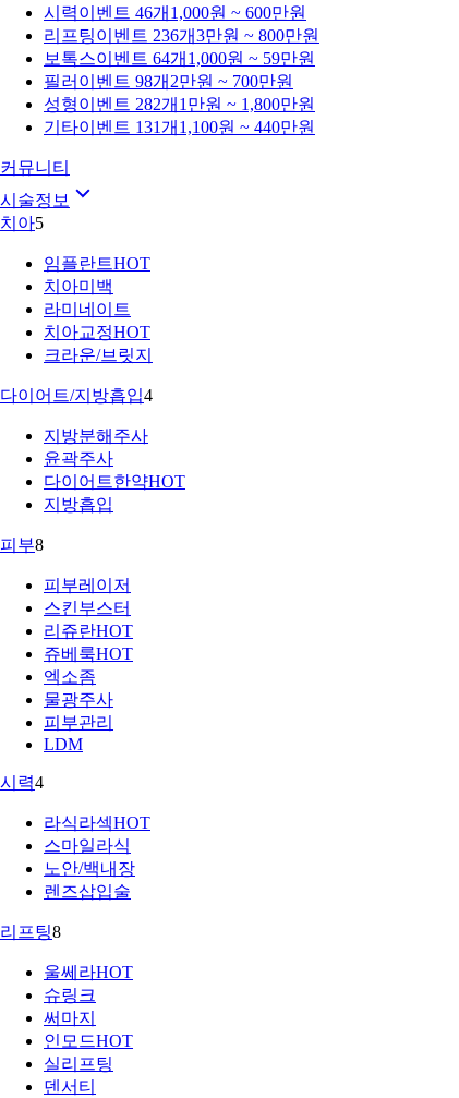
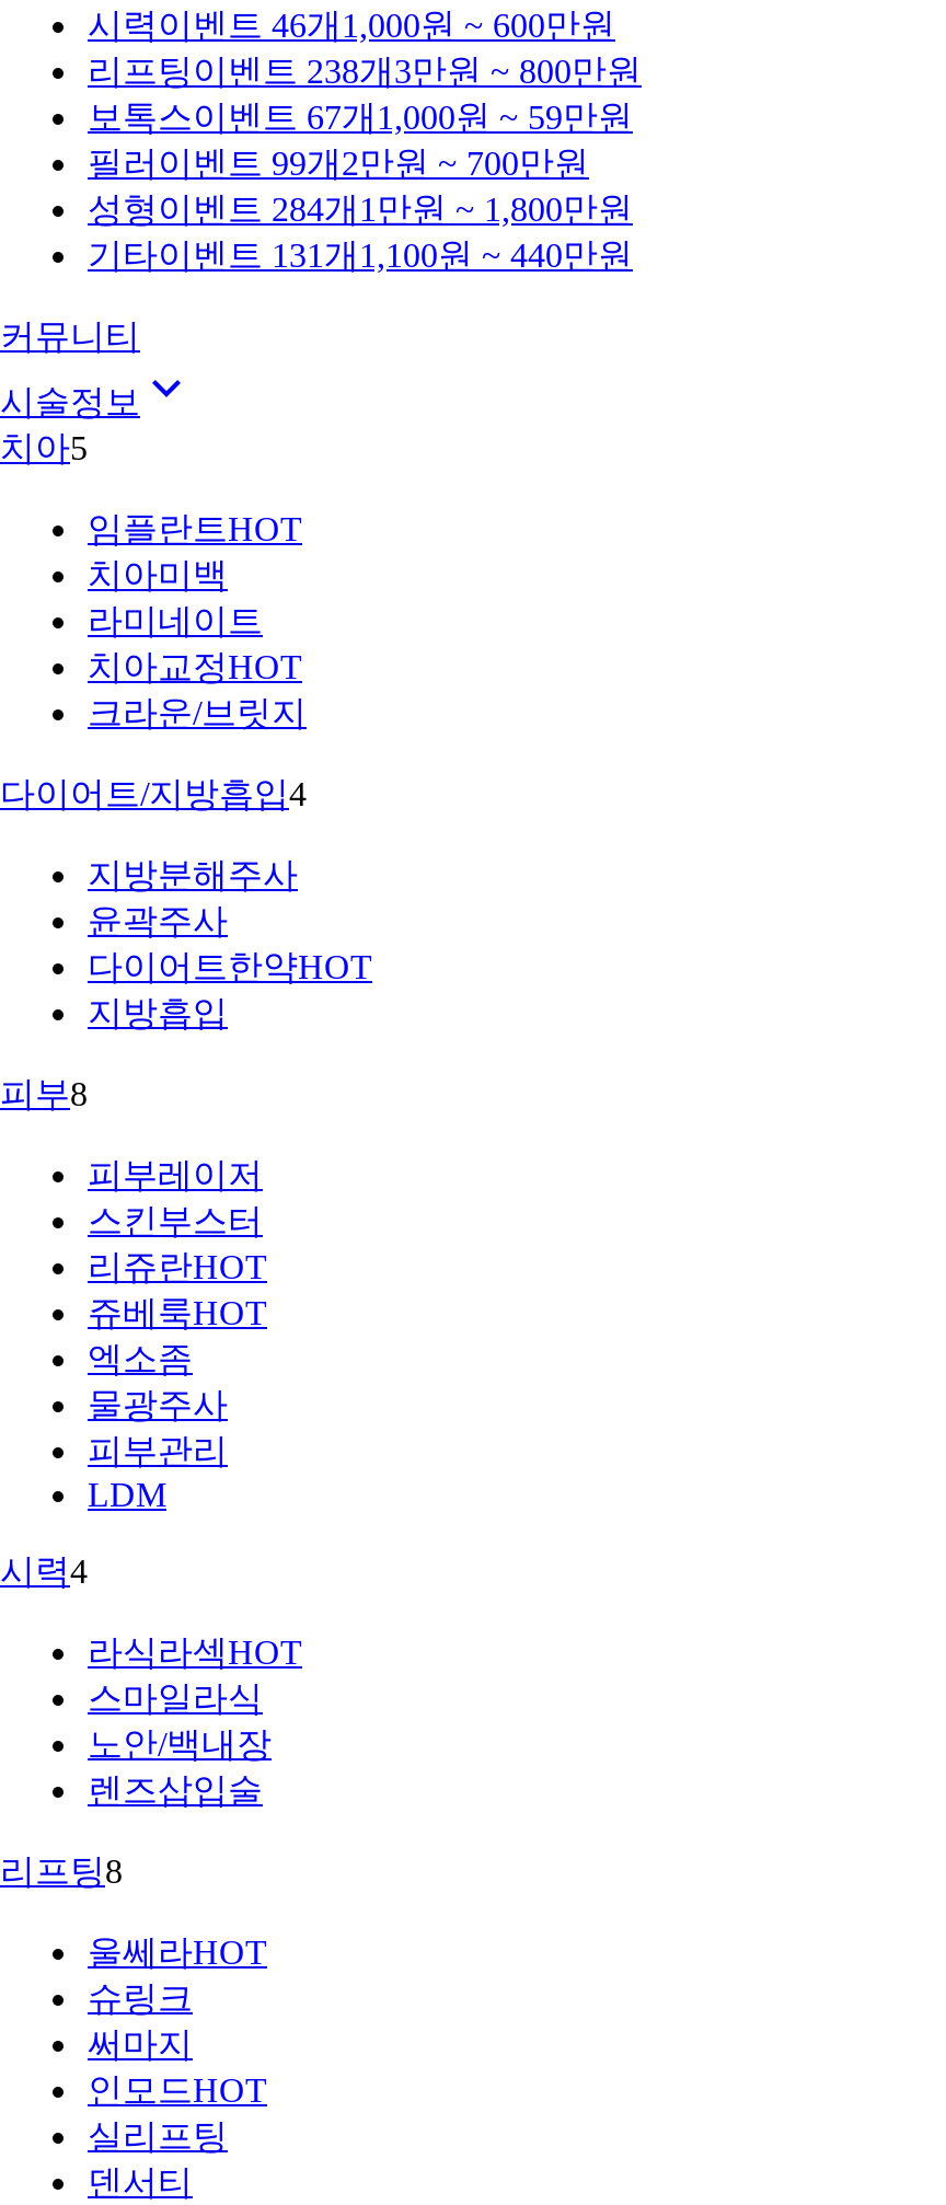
- 리프팅 이벤트 236개3만원 ~ 800만원
+ 리프팅 이벤트 238개3만원 ~ 800만원

- 보톡스 이벤트 64개 1,000원 ~ 59만원
+ 보톡스 이벤트 67개 1,000원 ~ 59만원

- 필러 이벤트 98개2만원 ~ 700만원
+ 필러 이벤트 99개2만원 ~ 700만원

- 성형 이벤트 282개 1만원 ~ 1,800만원
+ 성형 이벤트 284개 1만원 ~ 1,800만원
